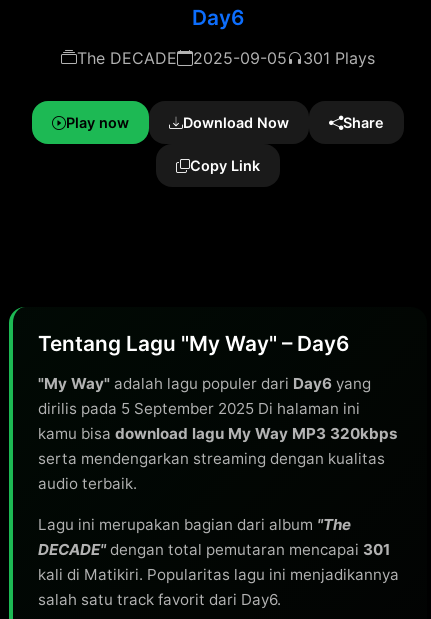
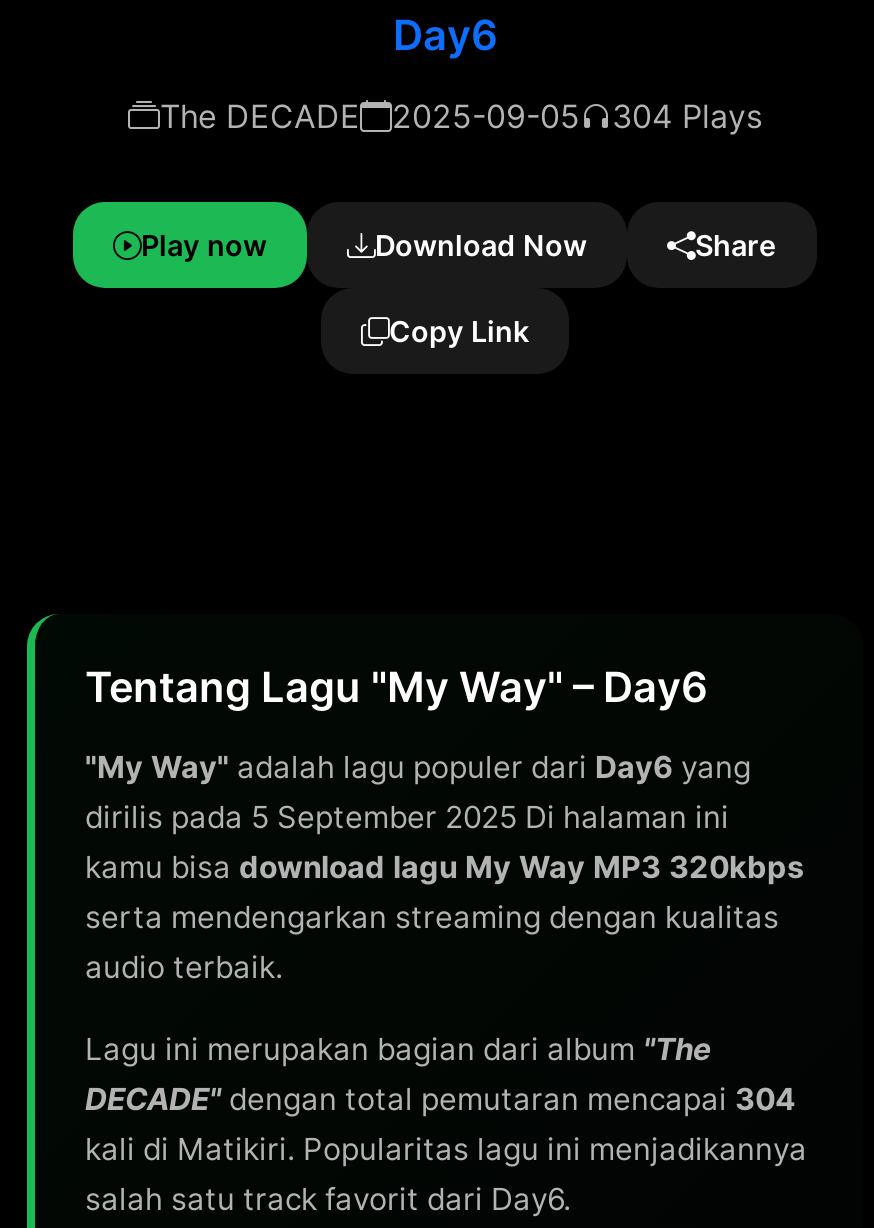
- The DECADE 2025-09-05 301 Plays
+ The DECADE 2025-09-05 304 Plays

- DECADE" dengan total pemutaran mencapai 301
+ DECADE" dengan total pemutaran mencapai 304
